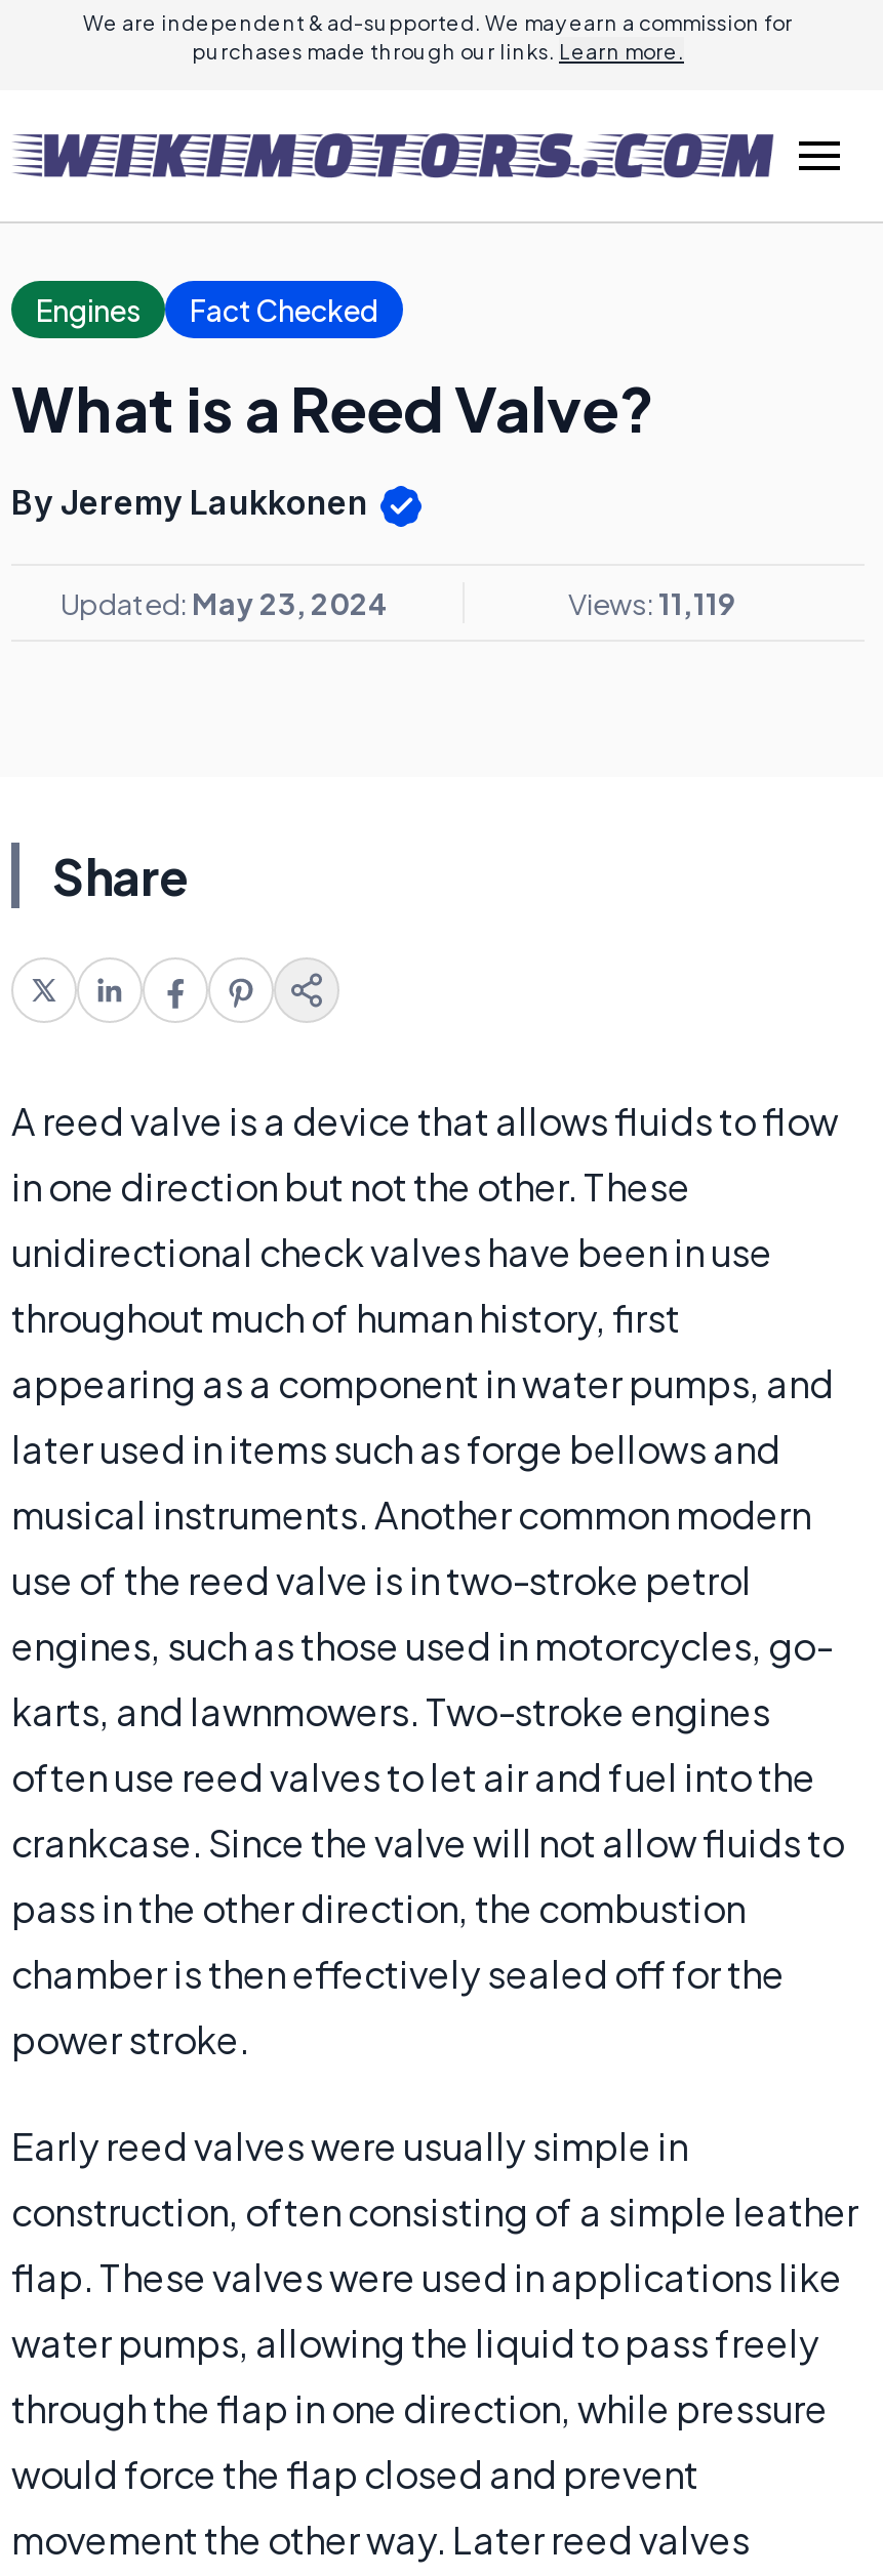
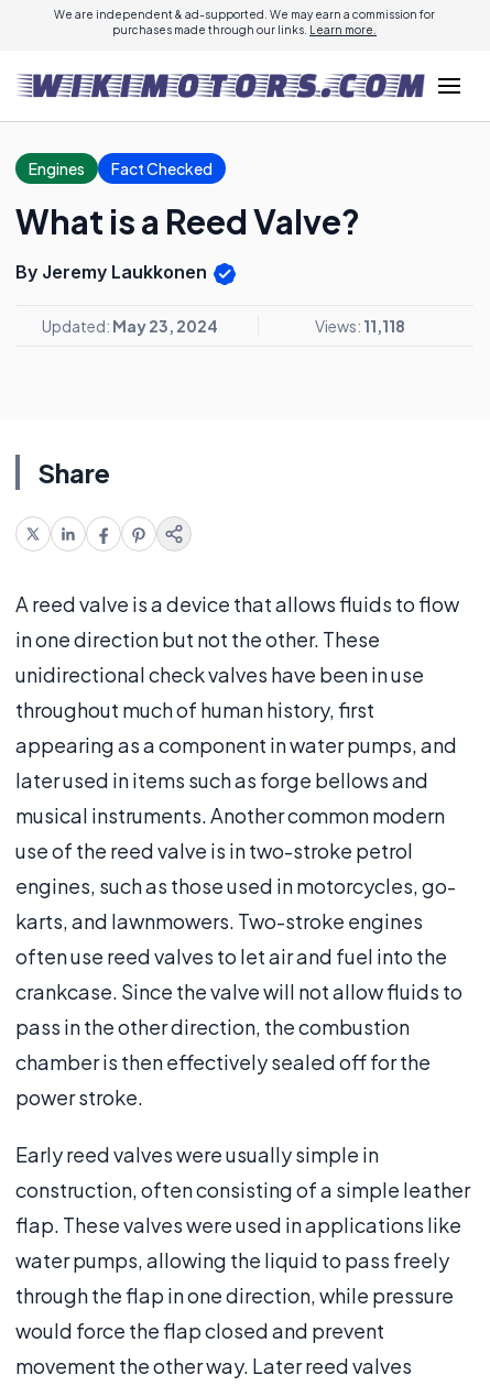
- Views: 11,119
+ Views: 11,118
